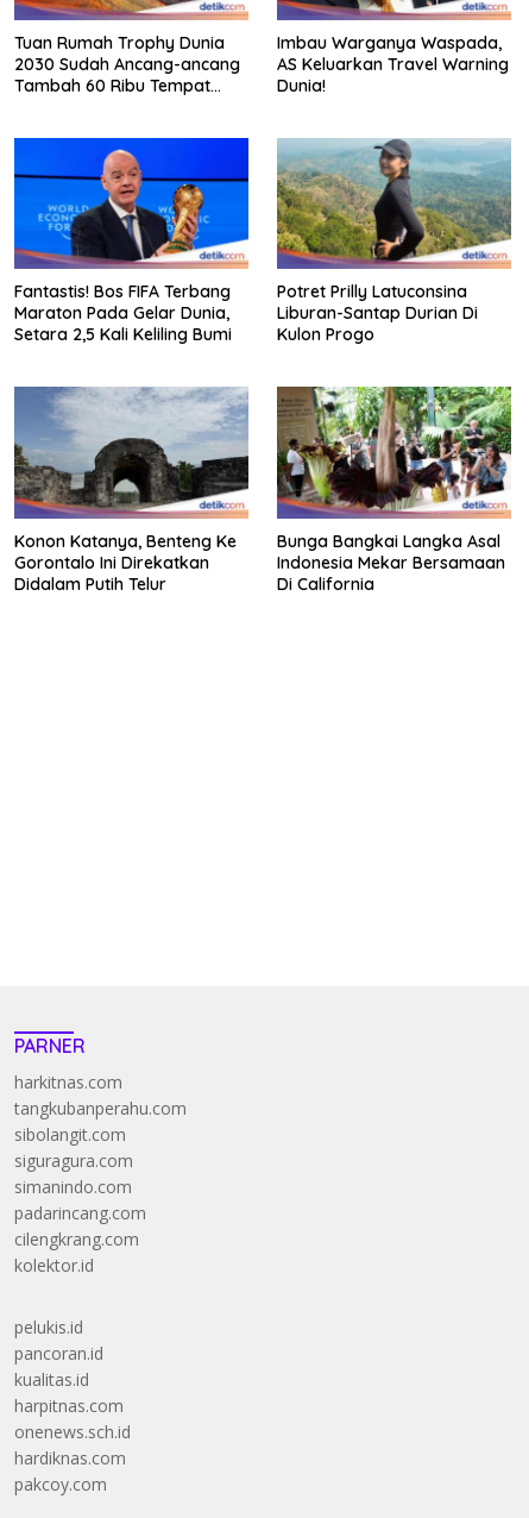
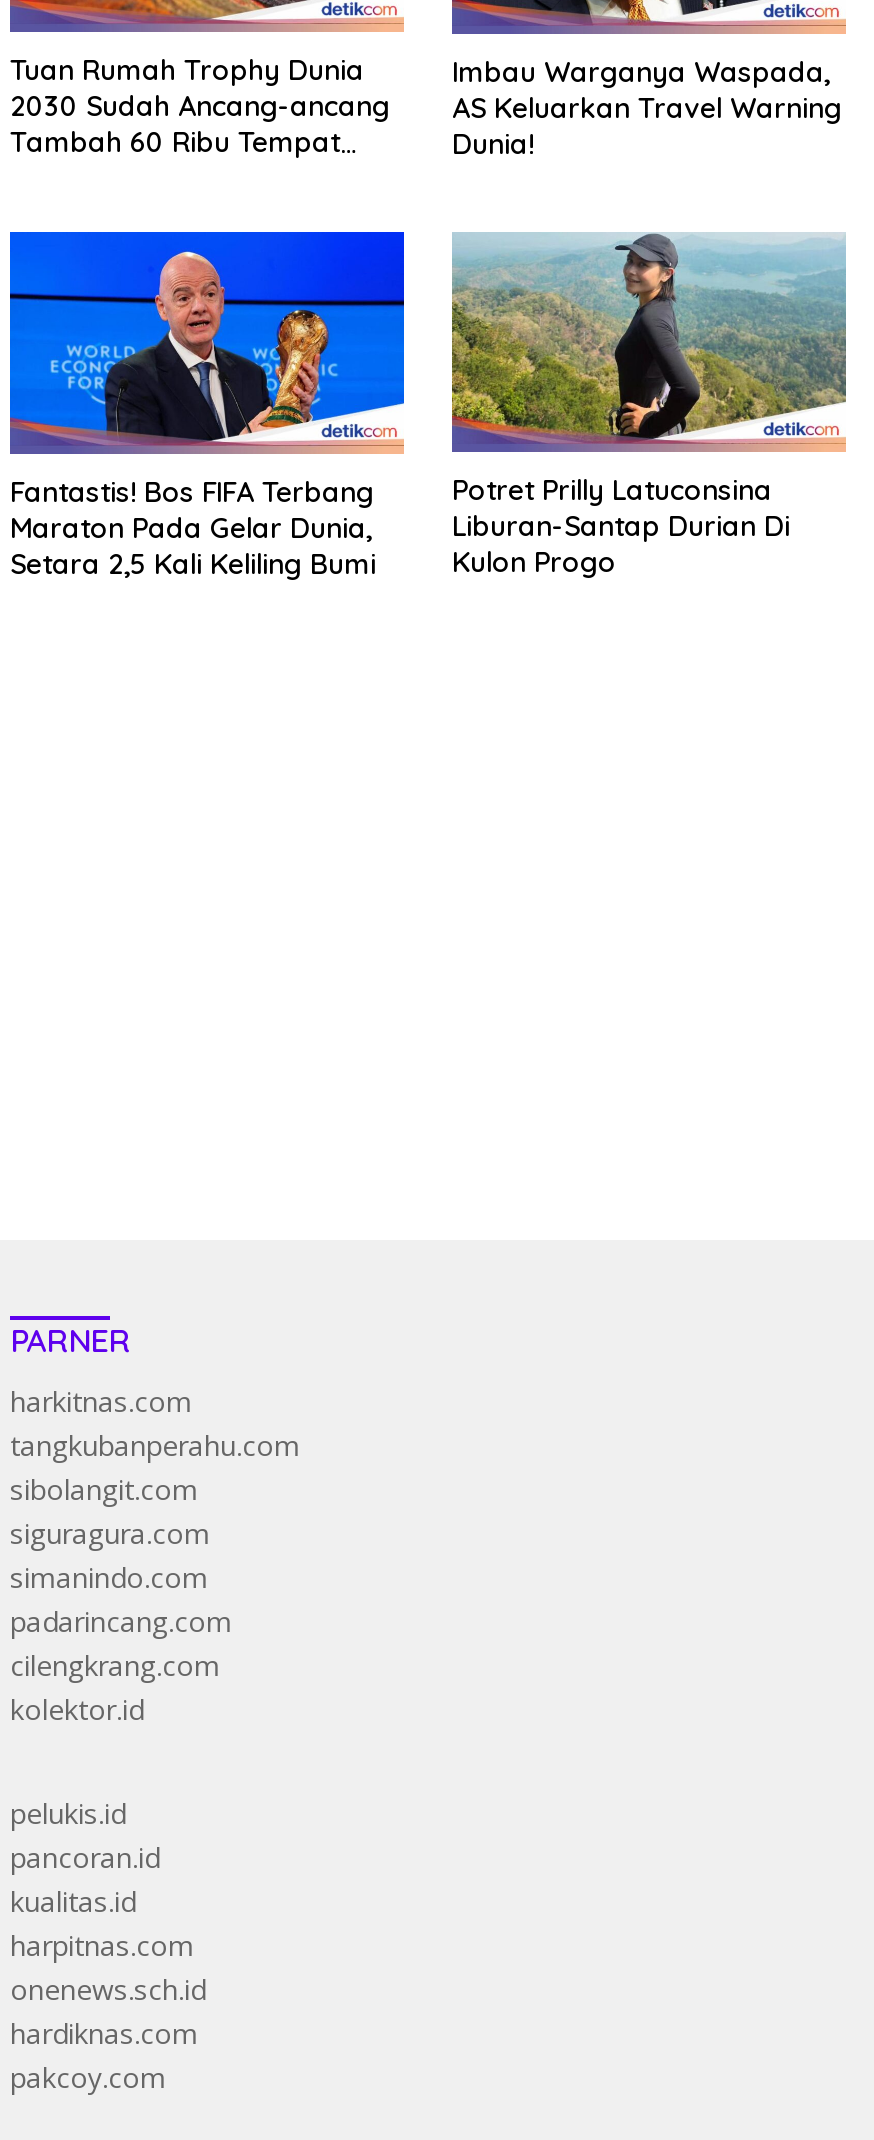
- [image]
- Konon Katanya, Benteng Ke
- Gorontalo Ini Direkatkan
- Didalam Putih Telur

- [image]
- Bunga Bangkai Langka Asal
- Indonesia Mekar Bersamaan
- Di California
